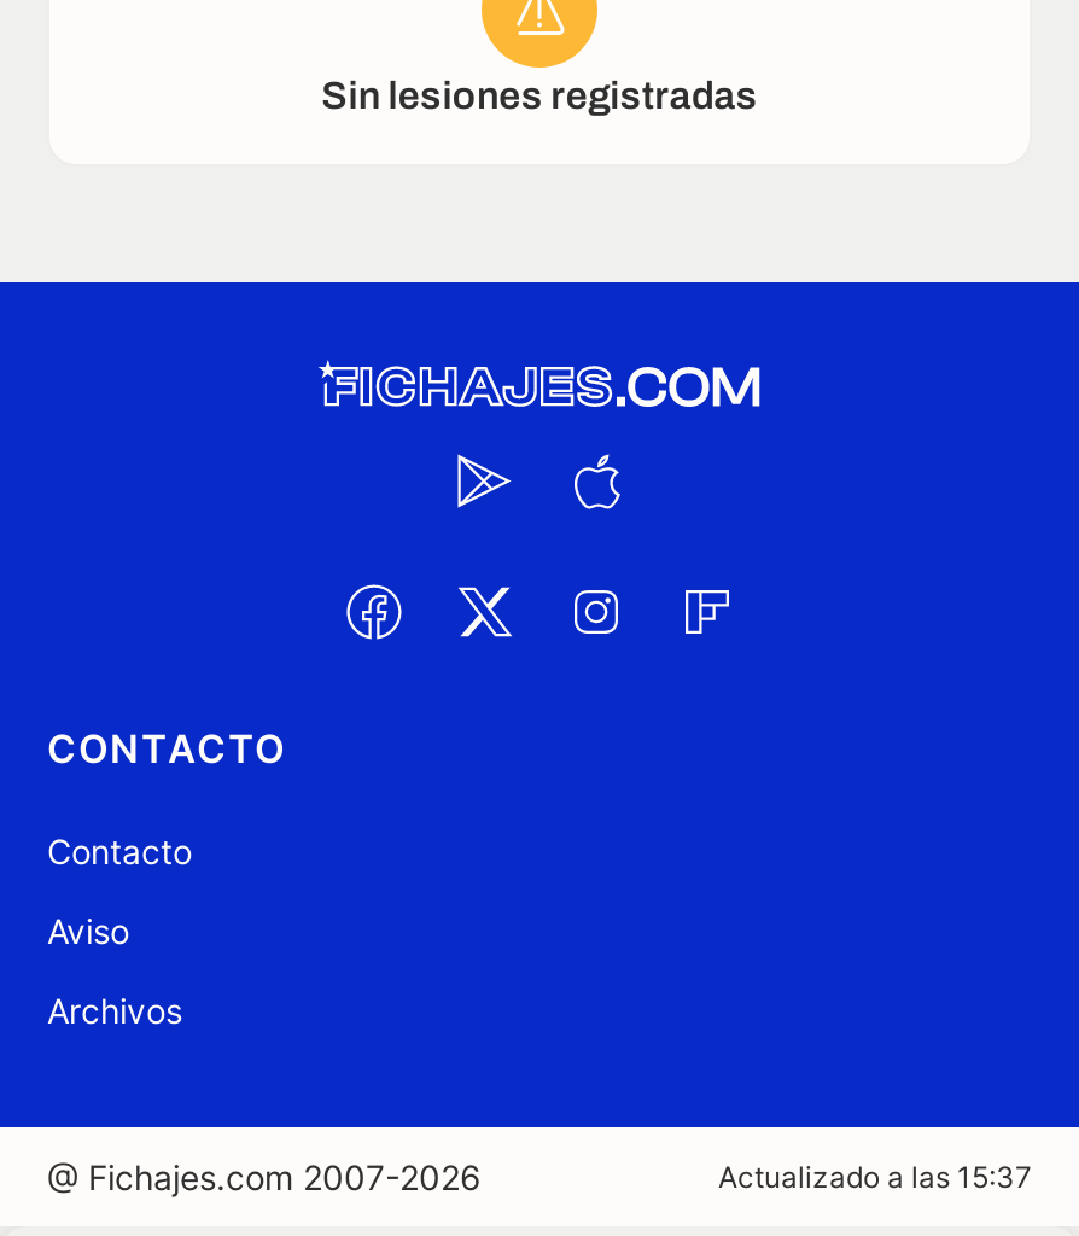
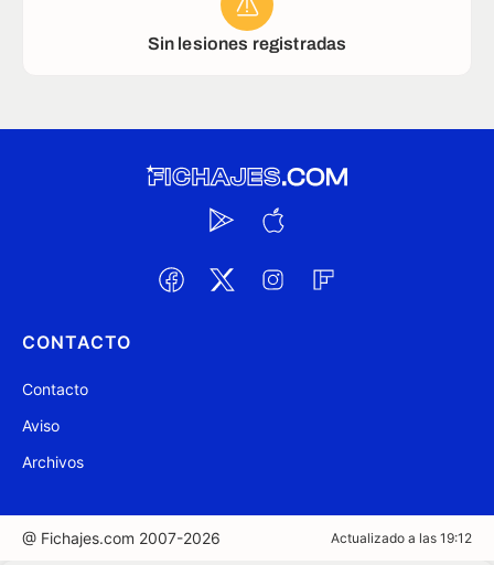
- Actualizado a las 15:37
+ Actualizado a las 19:12
